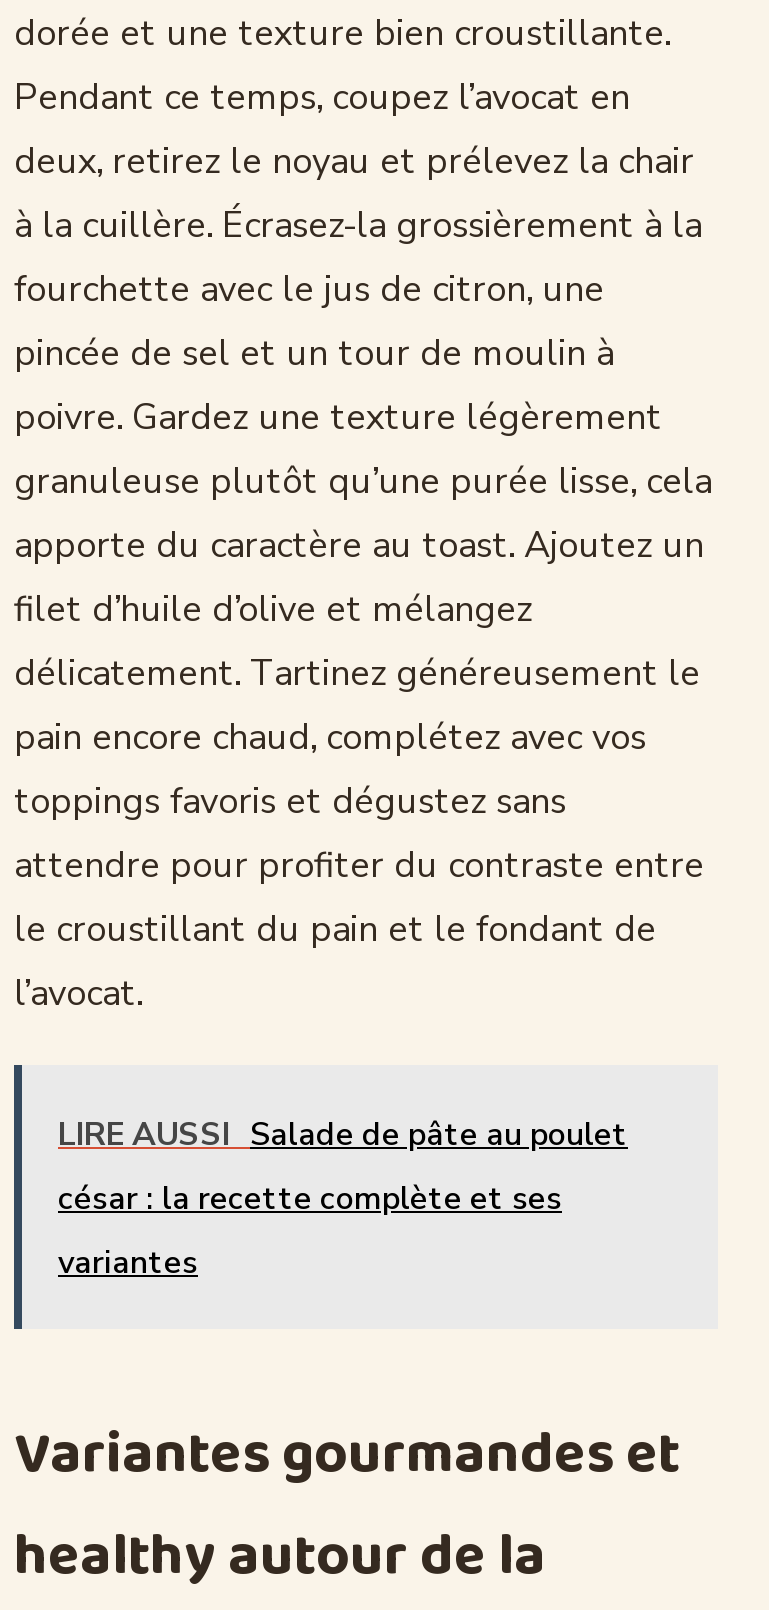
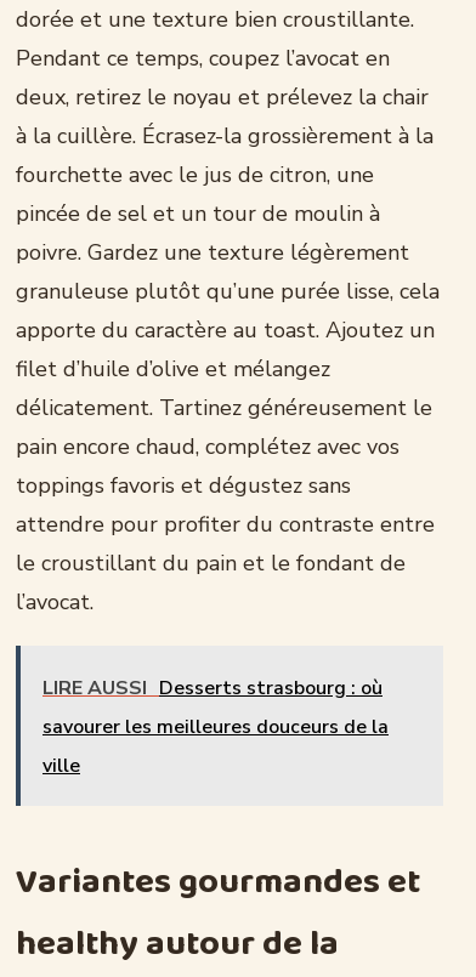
- LIRE AUSSI Salade de pâte au poulet
+ LIRE AUSSI Desserts strasbourg : où

- césar : la recette complète et ses
+ savourer les meilleures douceurs de la

- variantes
+ ville
